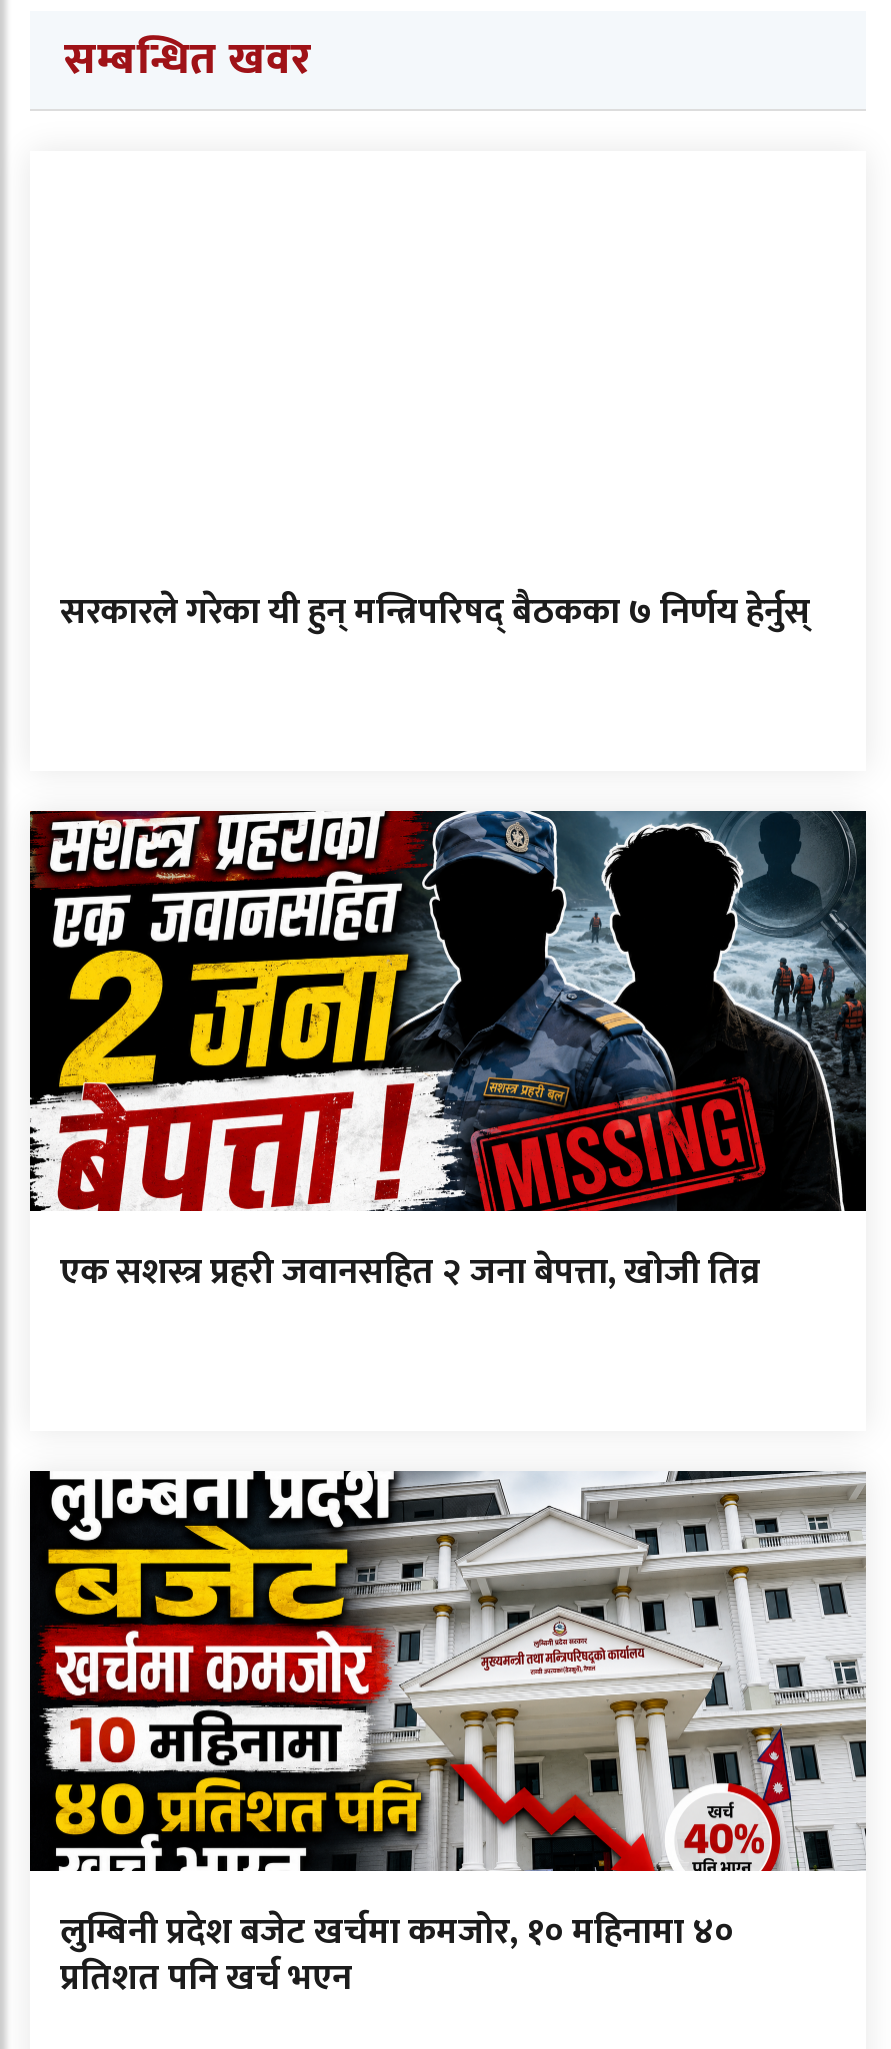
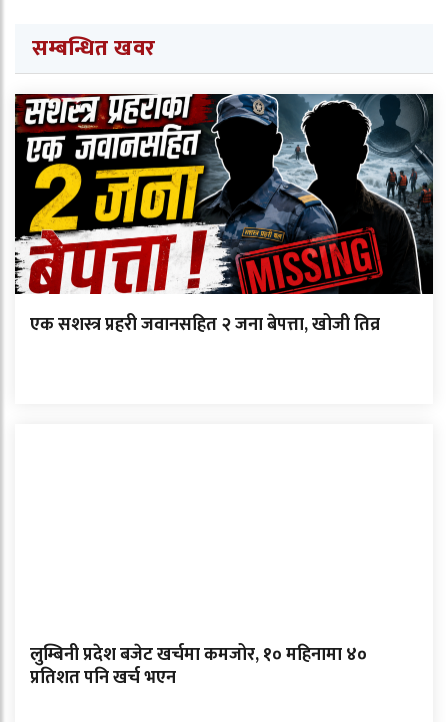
- सरकारले गरेका यी हुन् मन्त्रिपरिषद् बैठकका ७ निर्णय हेर्नुस्

- [image]
